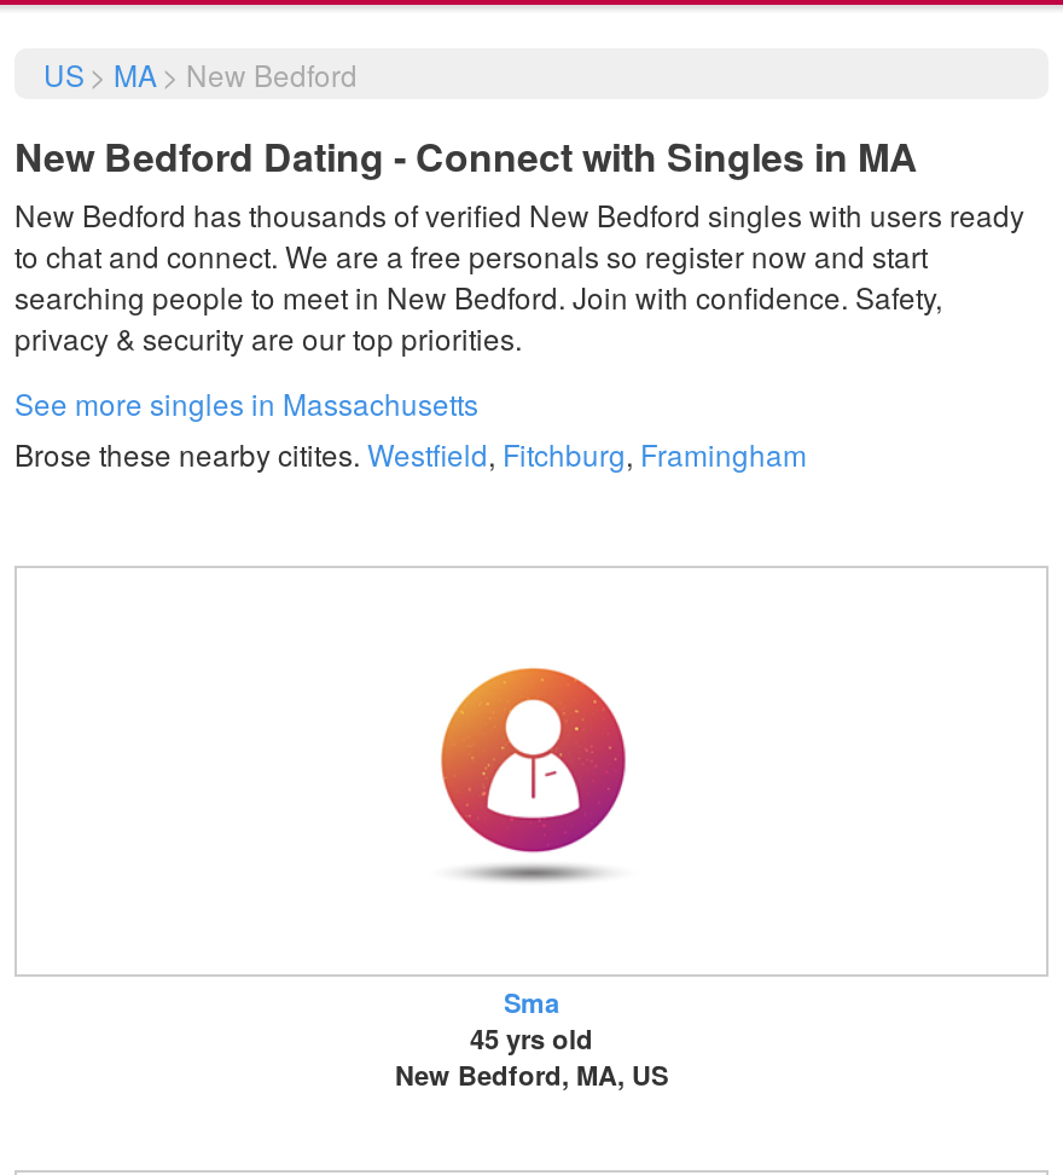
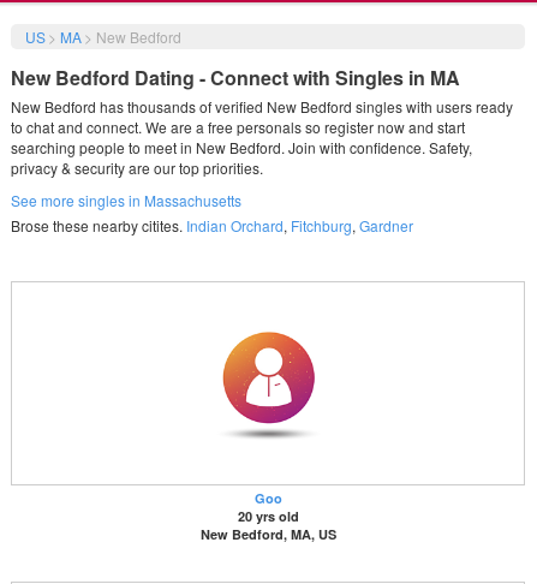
- Brose these nearby citites. Westfield, Fitchburg, Framingham
+ Brose these nearby citites. Indian Orchard, Fitchburg, Gardner

- Sma
- 45 yrs old
+ Goo
+ 20 yrs old
